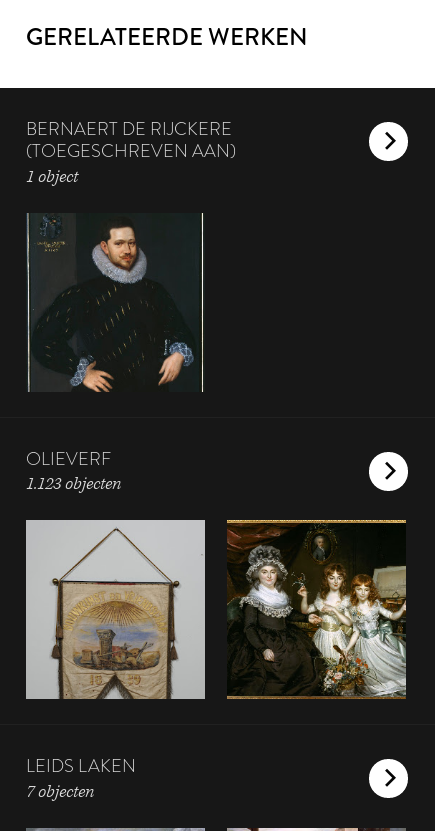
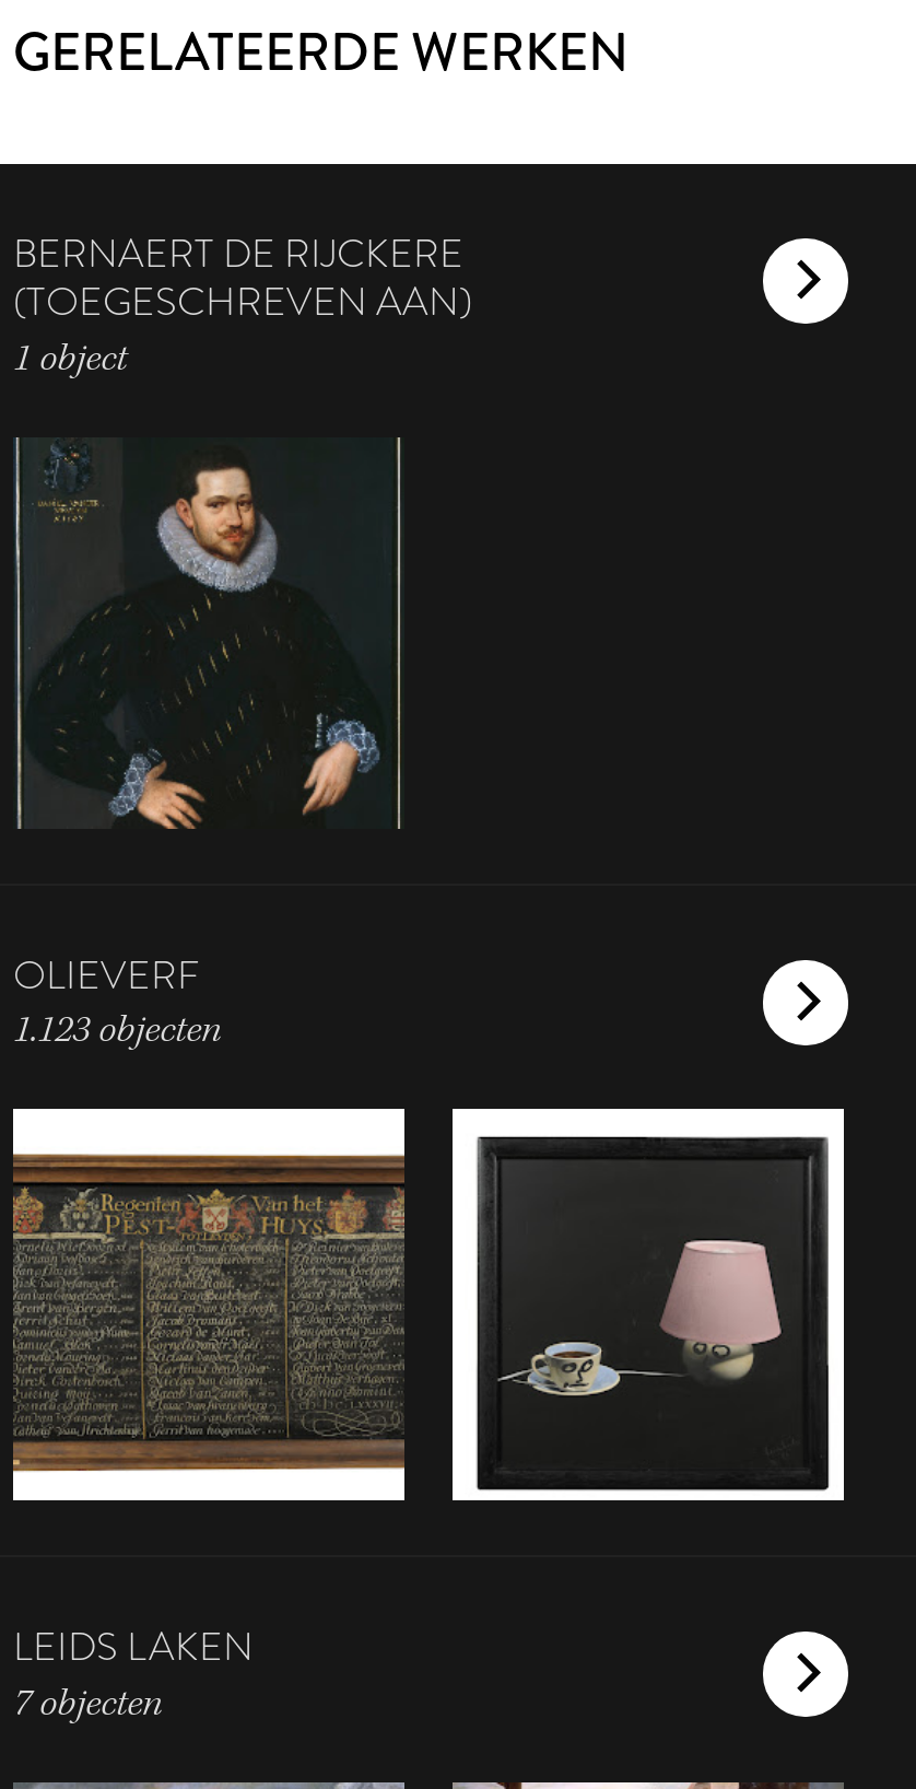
- [image]
+ [image]

- [image]
+ [image]
